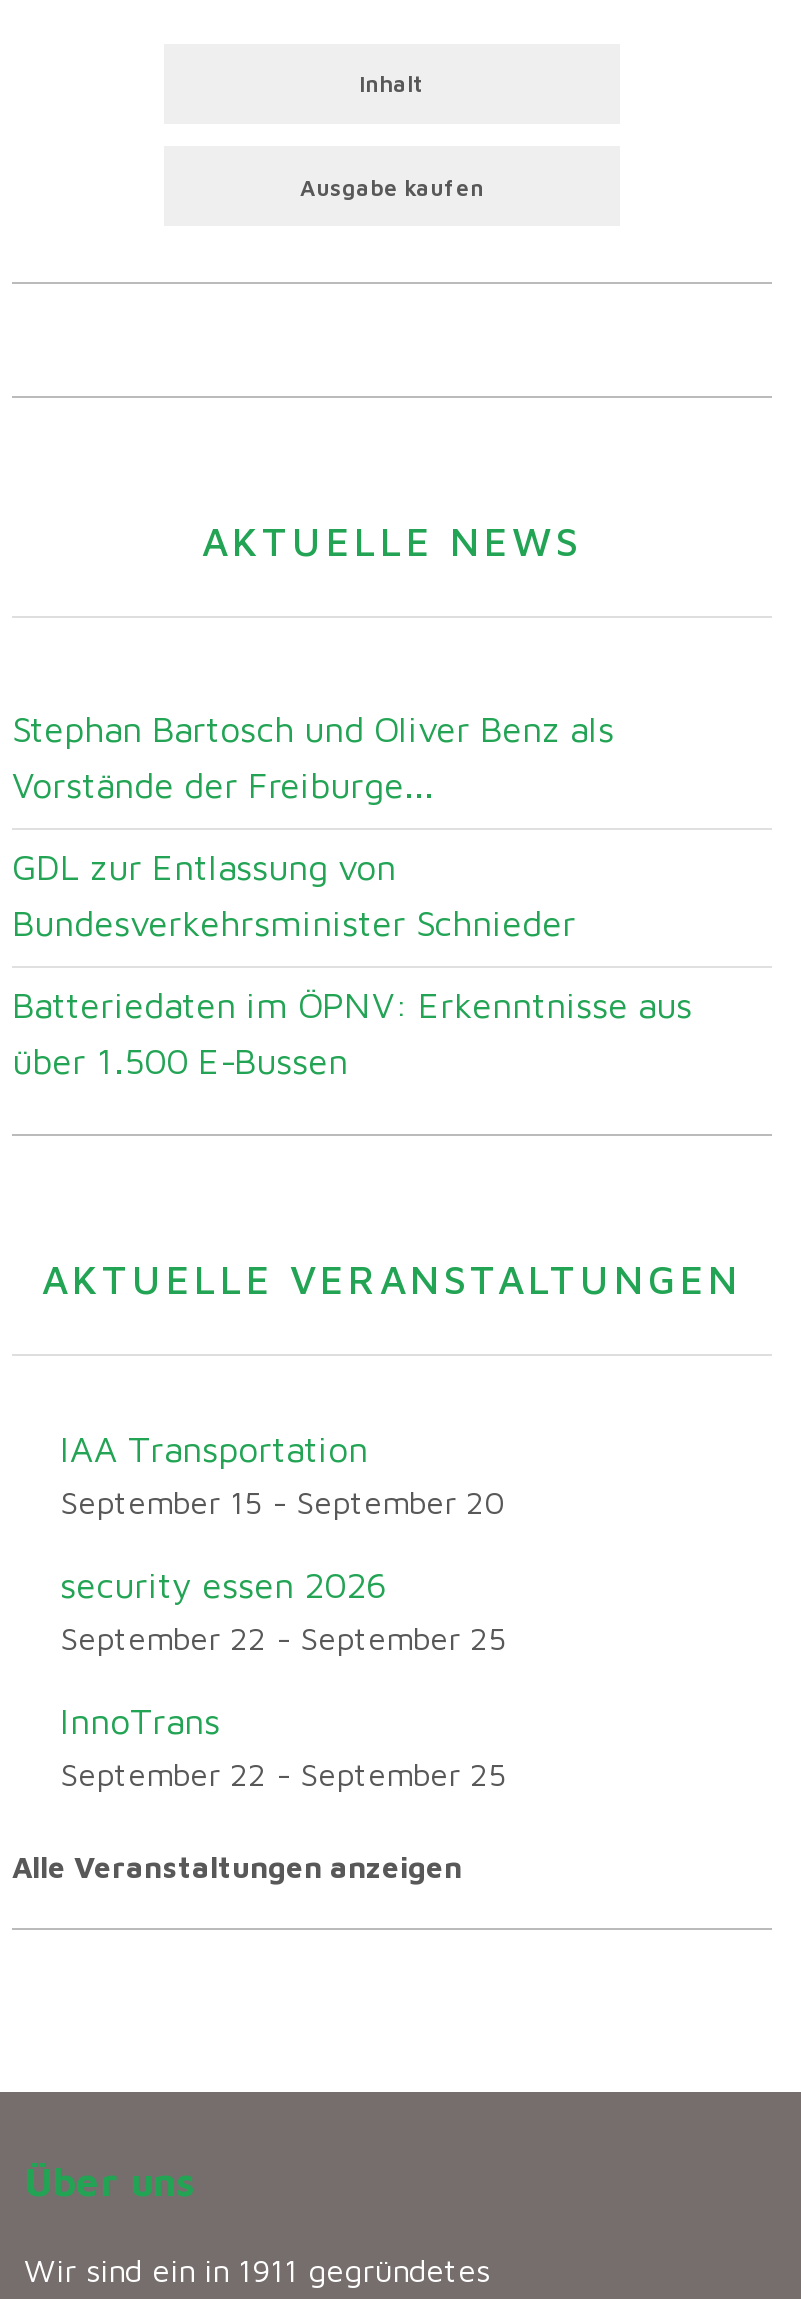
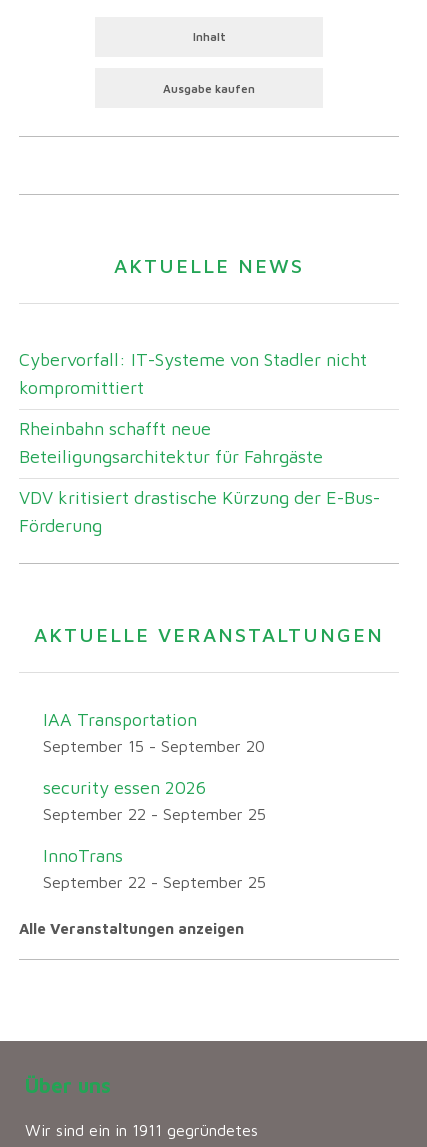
- Stephan Bartosch und Oliver Benz als
- Vorstände der Freiburge...
+ Cybervorfall: IT-Systeme von Stadler nicht
+ kompromittiert

- GDL zur Entlassung von
- Bundesverkehrsminister Schnieder
+ Rheinbahn schafft neue
+ Beteiligungsarchitektur für Fahrgäste

- Batteriedaten im ÖPNV: Erkenntnisse aus
- über 1.500 E-Bussen
+ VDV kritisiert drastische Kürzung der E-Bus-
+ Förderung
